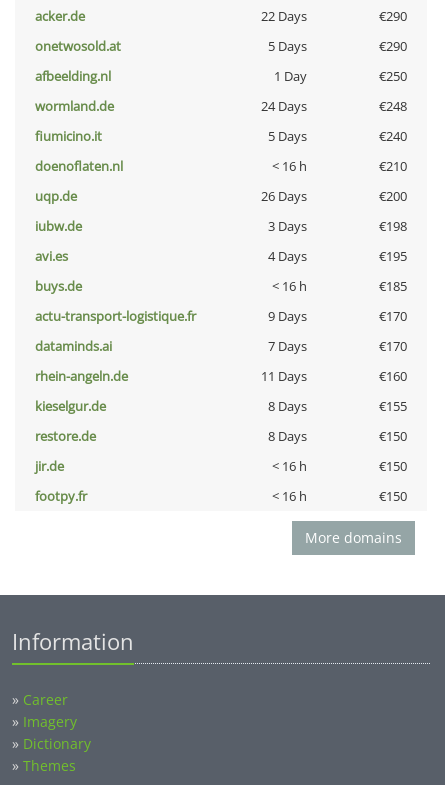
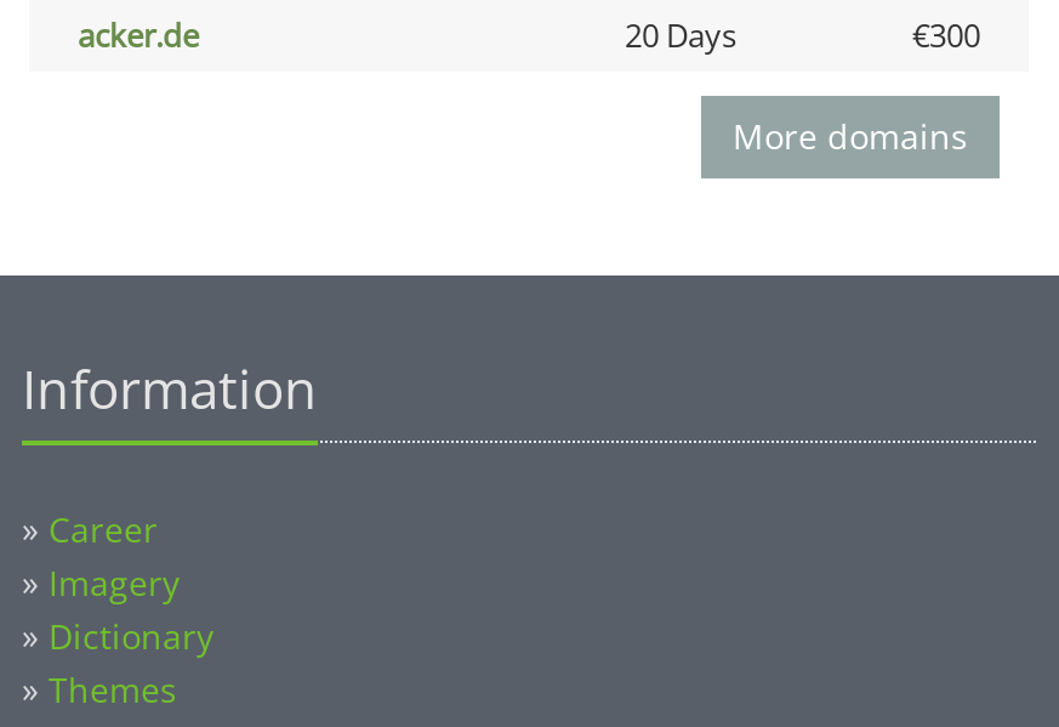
- 22 Days
- €290
- onetwosold.at
- 5 Days
- €290
- afbeelding.nl
- 1 Day
- €250
- wormland.de
- 24 Days
- €248
- fiumicino.it
- 5 Days
- €240
- doenoflaten.nl
- < 16 h
- €210
- uqp.de
- 26 Days
- €200
- iubw.de
- 3 Days
- €198
- avi.es
- 4 Days
- €195
- buys.de
- < 16 h
- €185
- actu-transport-logistique.fr
- 9 Days
- €170
- dataminds.ai
- 7 Days
- €170
- rhein-angeln.de
- 11 Days
- €160
- kieselgur.de
- 8 Days
- €155
- restore.de
- 8 Days
- €150
- jir.de
- < 16 h
- €150
- footpy.fr
- < 16 h
- €150
+ 20 Days
+ €300
